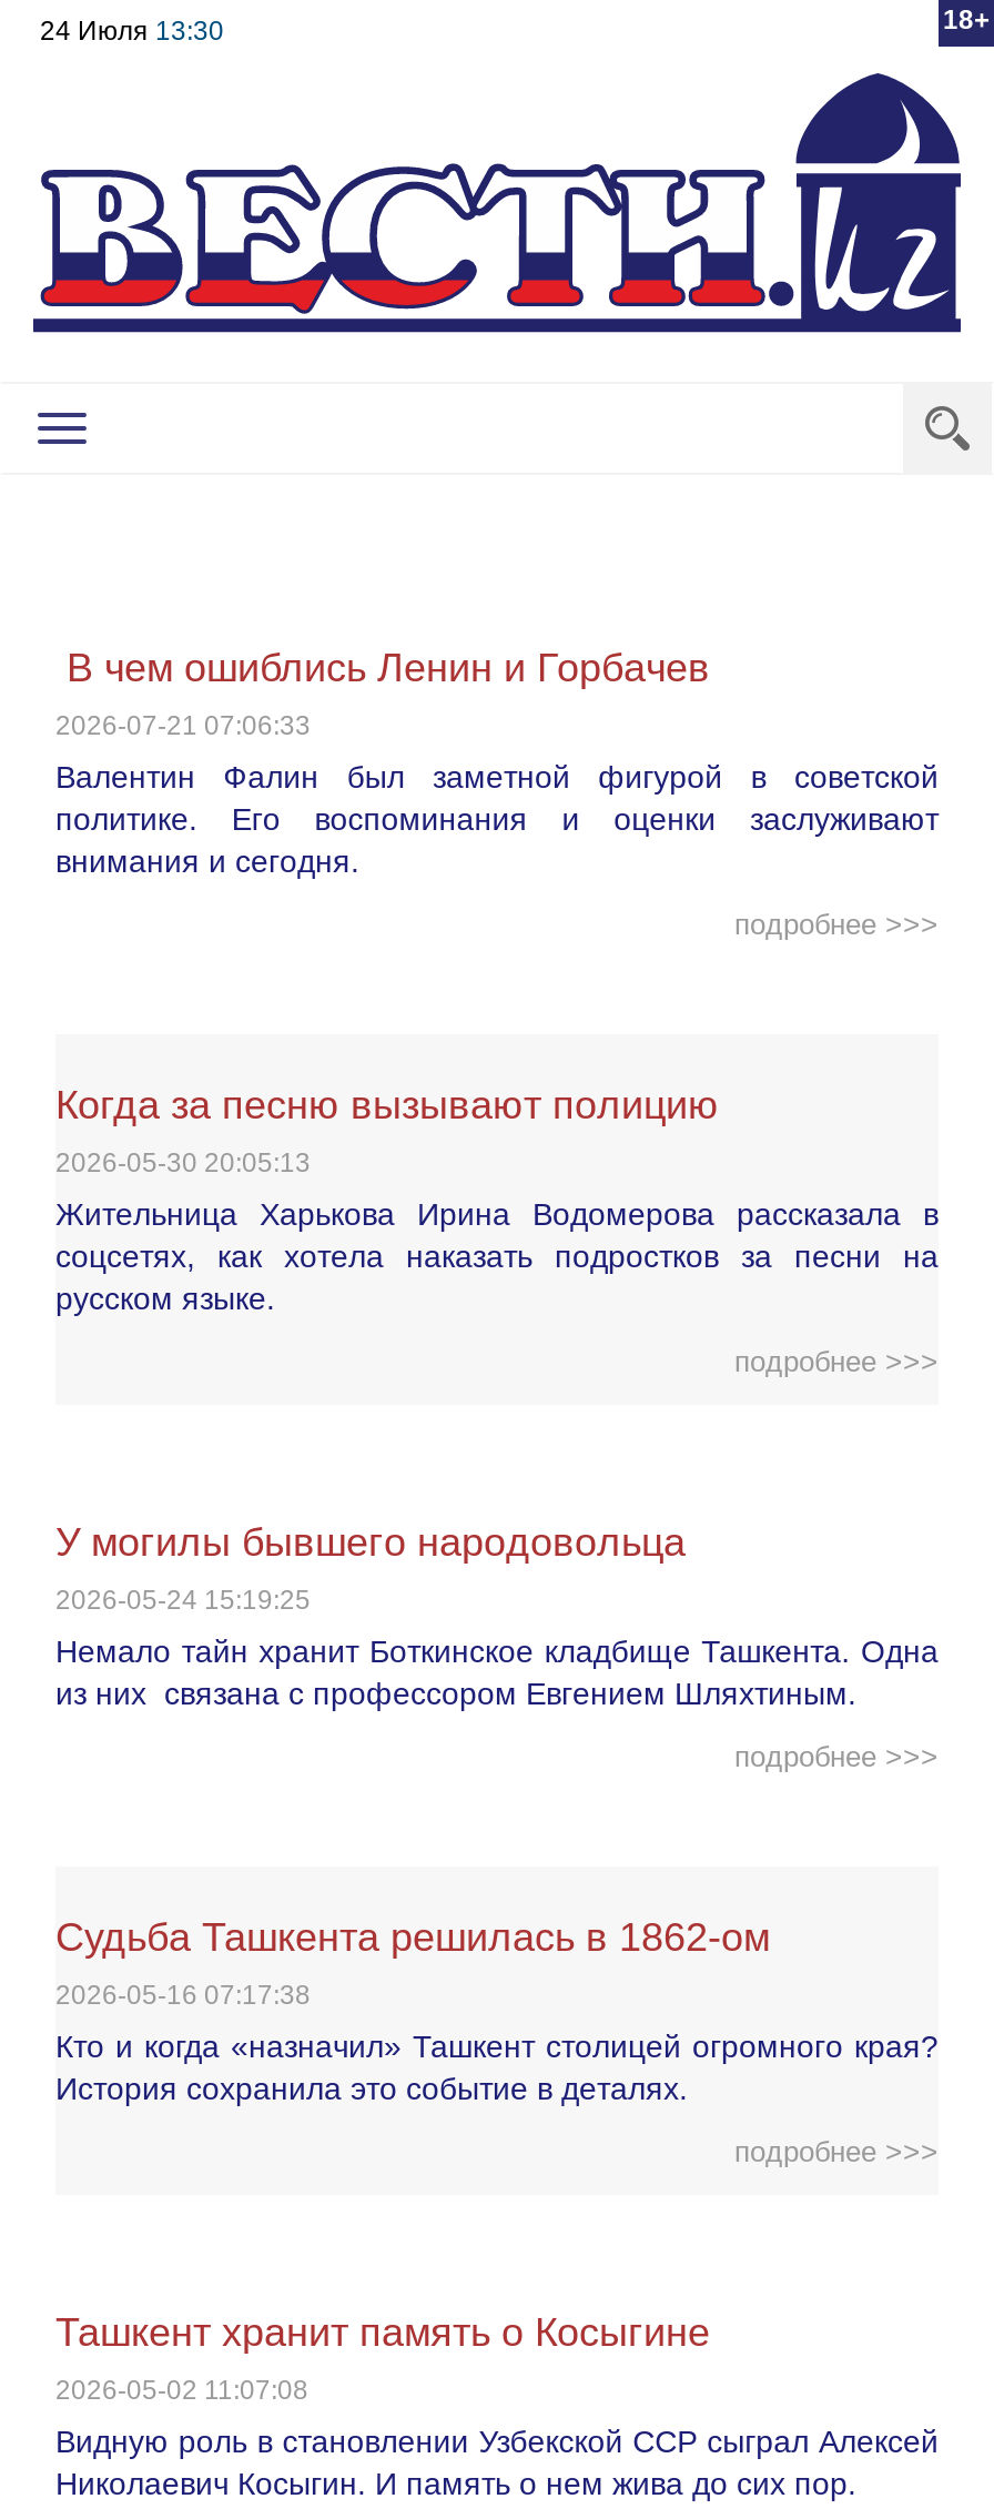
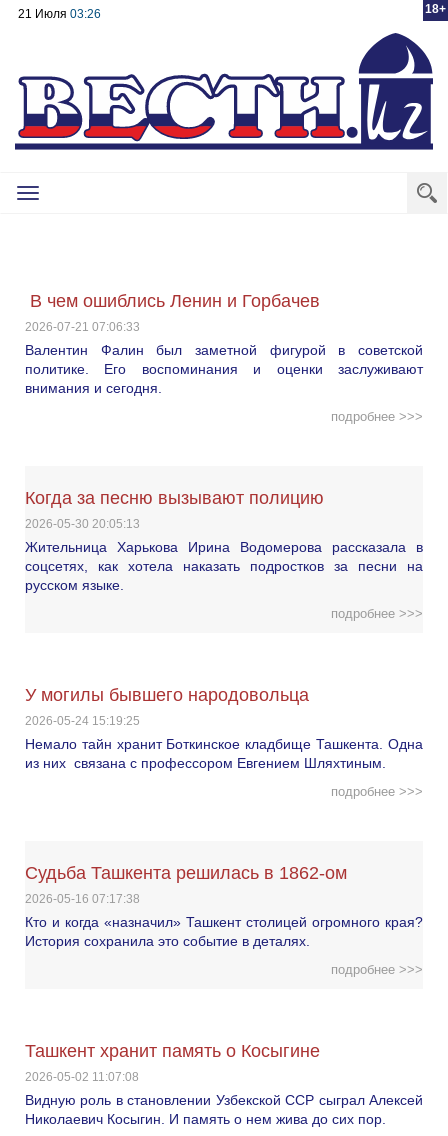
- 24 Июля 13:30
+ 21 Июля 03:26
